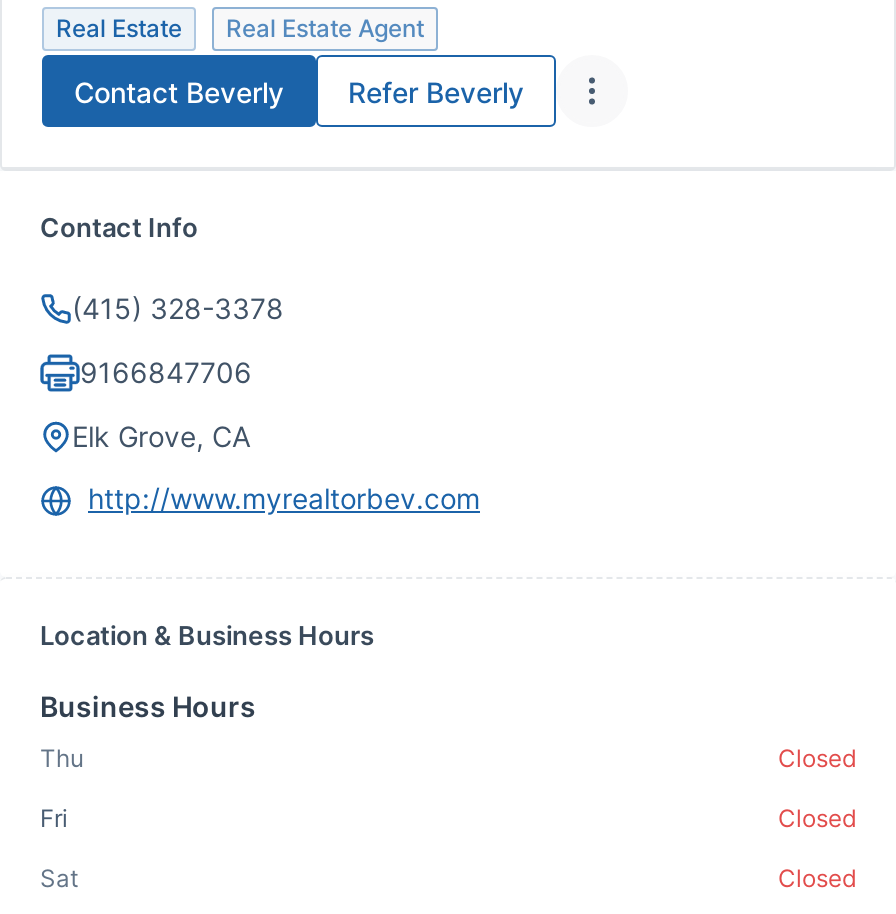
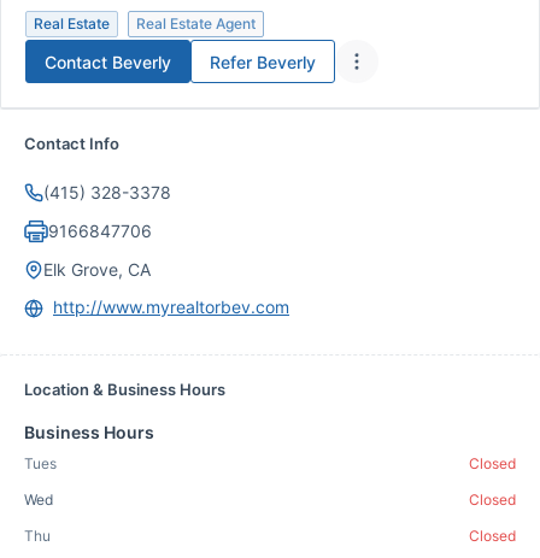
moved down: Thu

+ Tues

- Fri
+ Wed

- Sat
